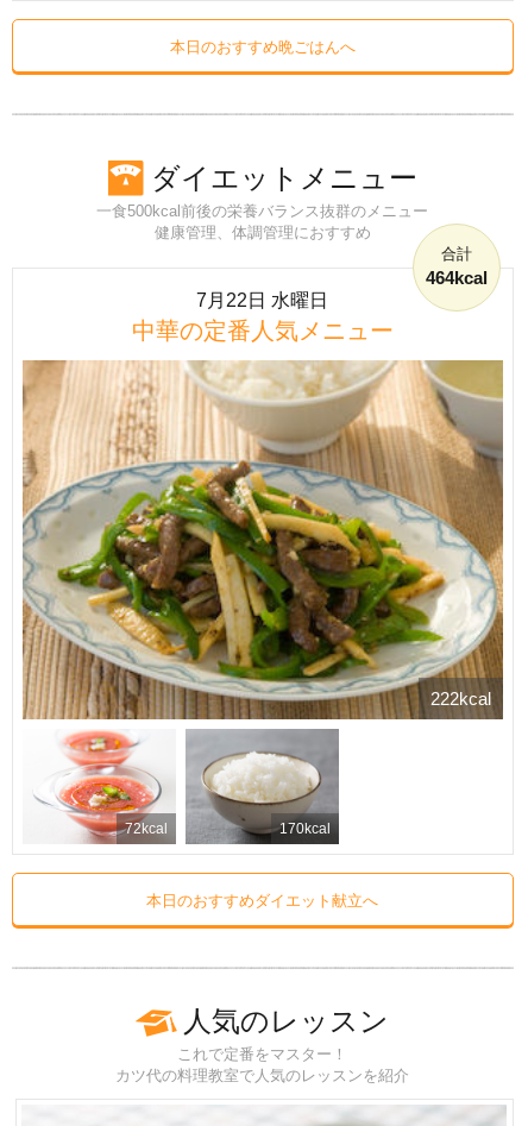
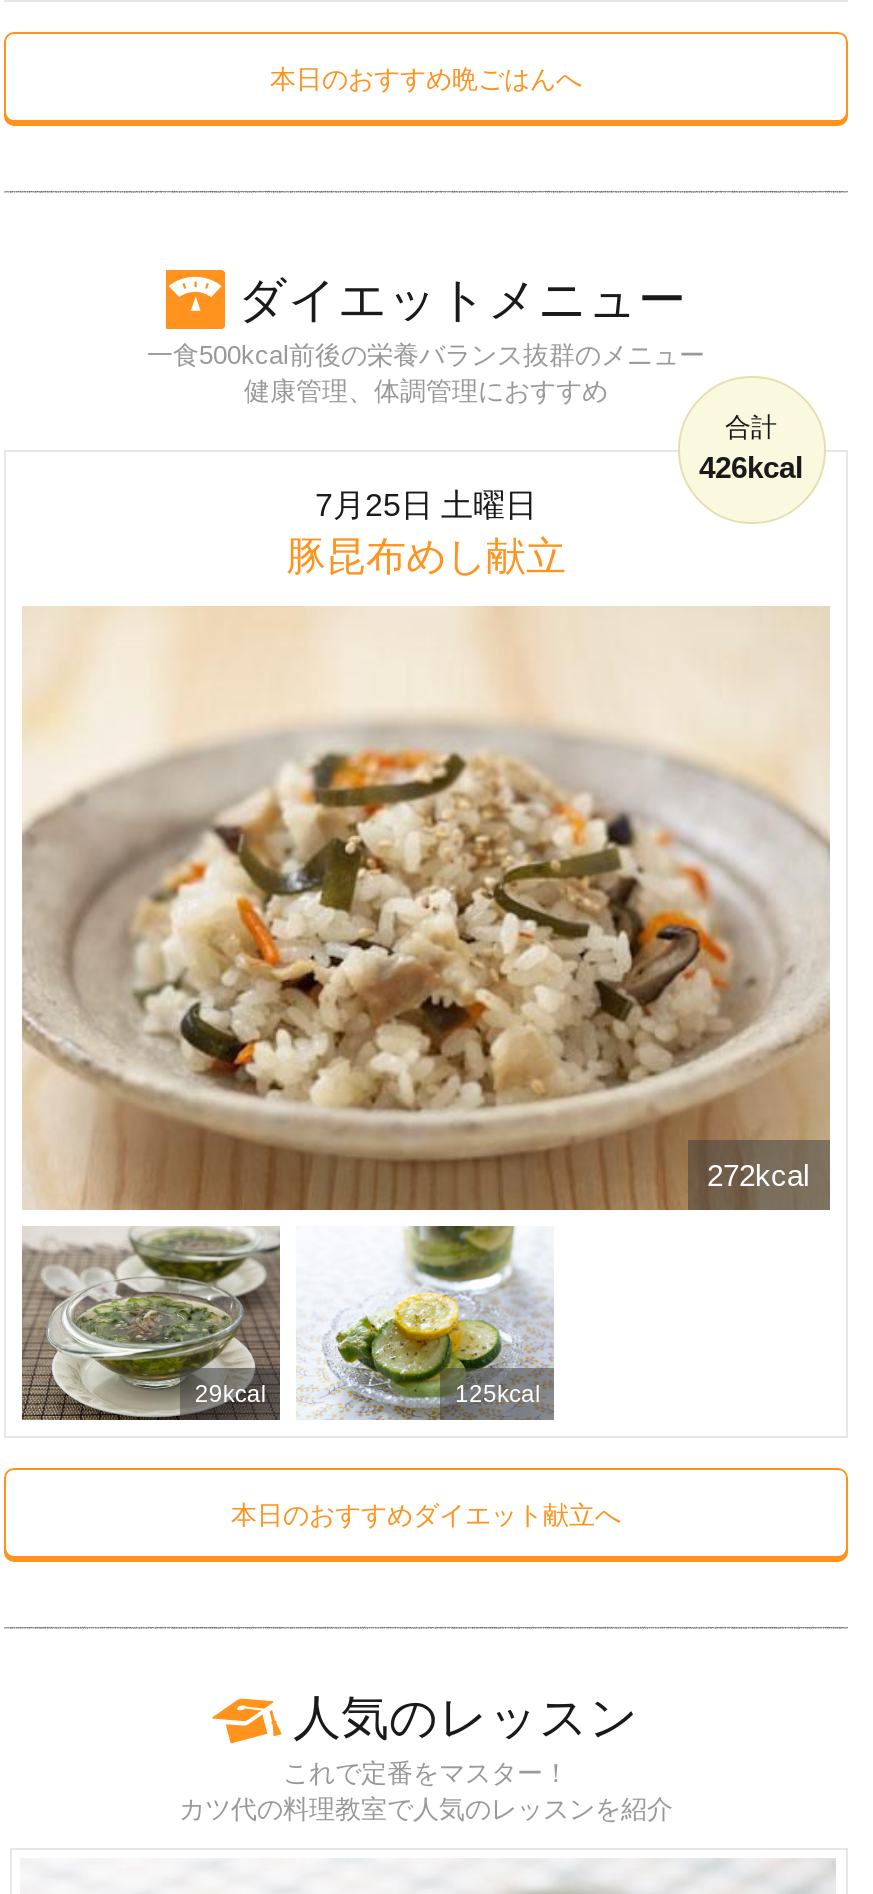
- 464kcal
+ 426kcal

- 7月22日 水曜日
- 中華の定番人気メニュー
+ 7月25日 土曜日
+ 豚昆布めし献立

- [image]
- 222kcal
+ [image]
+ 272kcal

- [image]
+ [image]

- [image]
- 72kcal
- 170kcal
+ [image]
+ 29kcal
+ 125kcal
